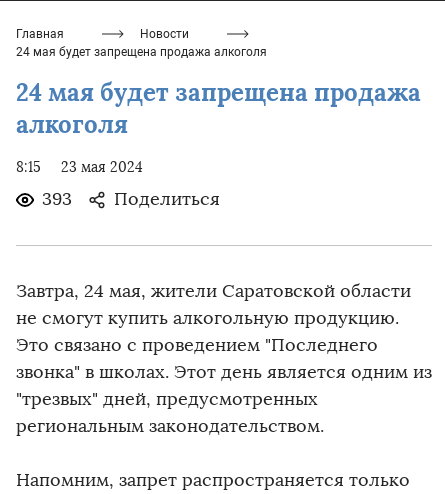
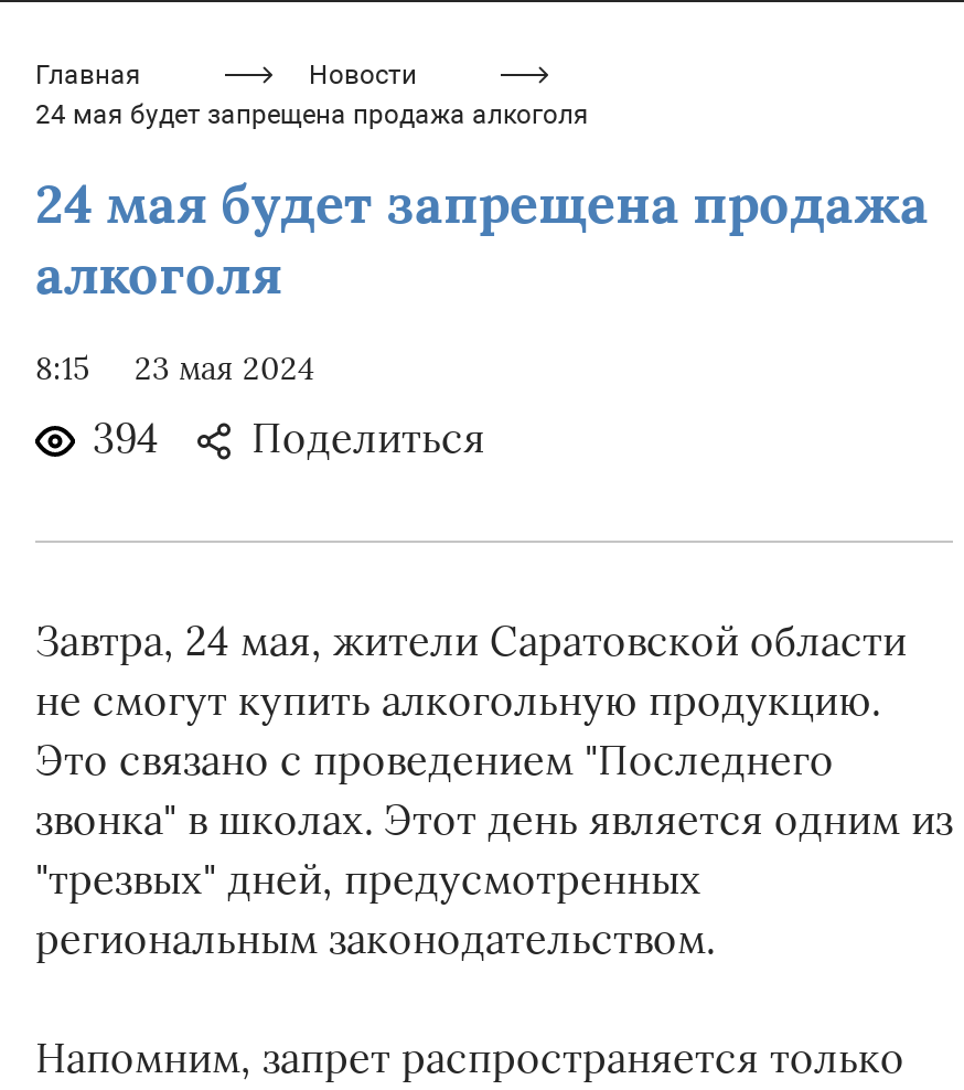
- 393 Поделиться
+ 394 Поделиться
